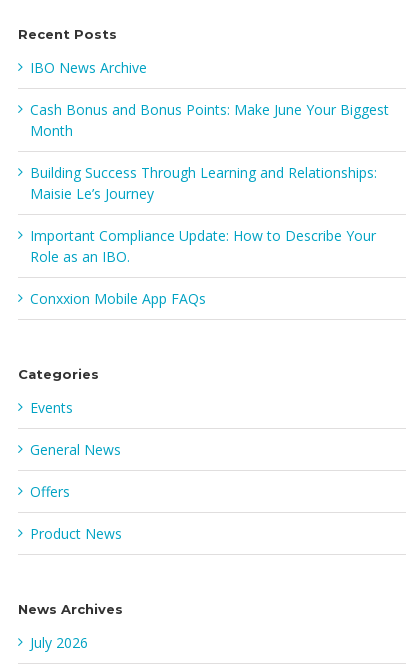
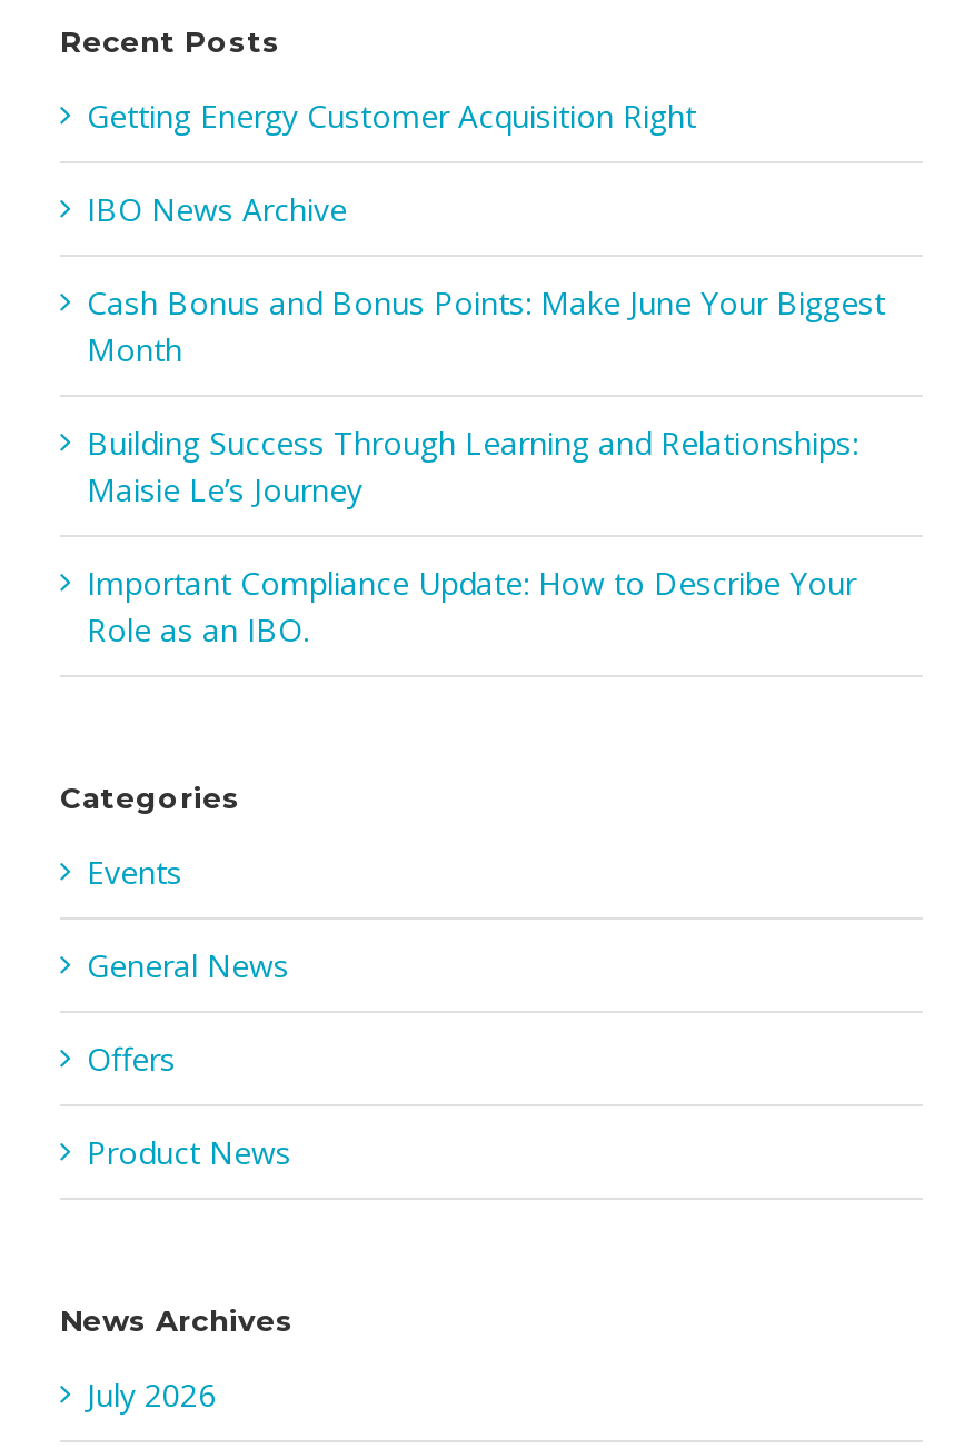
+ Getting Energy Customer Acquisition Right

moved down: IBO News Archive | Cash Bonus and Bonus Points: Make June Your Biggest | Month | Building Success Through Learning and Relationships: | Maisie Le’s Journey | Important Compliance Update: How to Describe Your | Role as an IBO.

- Conxxion Mobile App FAQs
